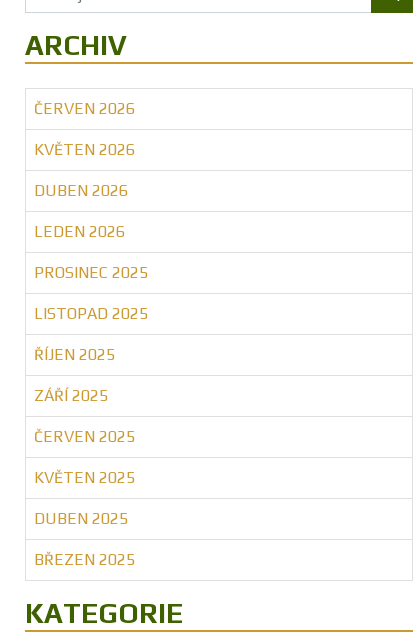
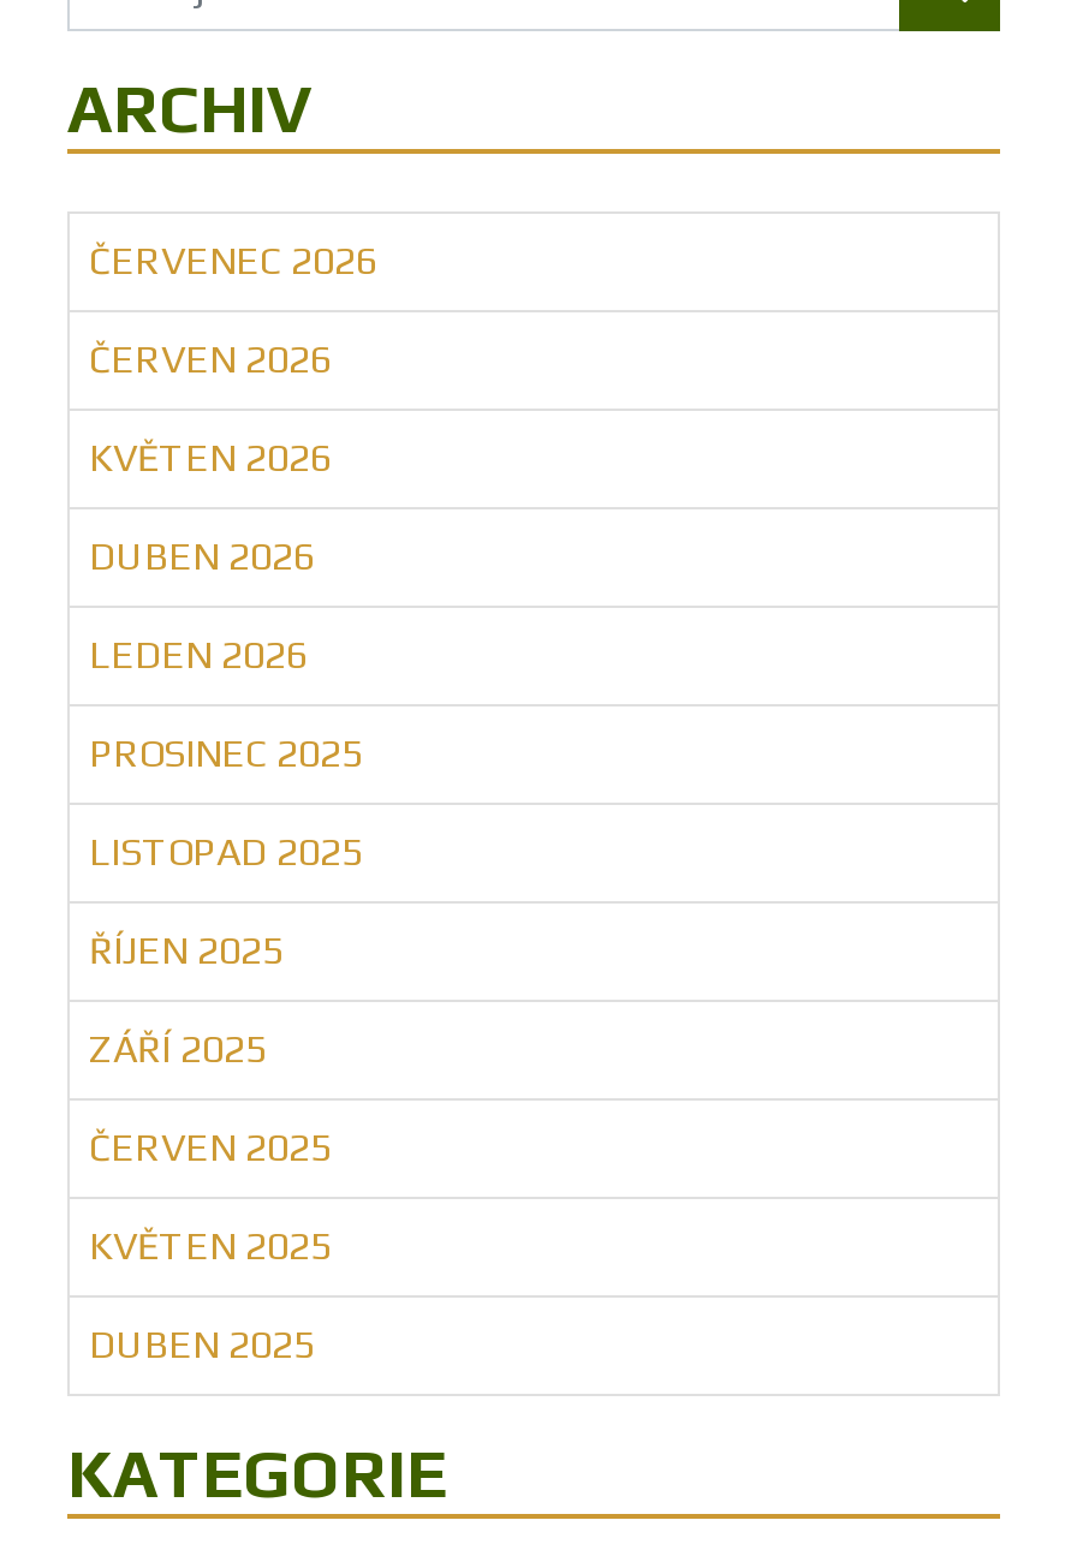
+ ČERVENEC 2026

moved down: ČERVEN 2026 | KVĚTEN 2026 | DUBEN 2026 | ... | KVĚTEN 2025 | DUBEN 2025

- BŘEZEN 2025
